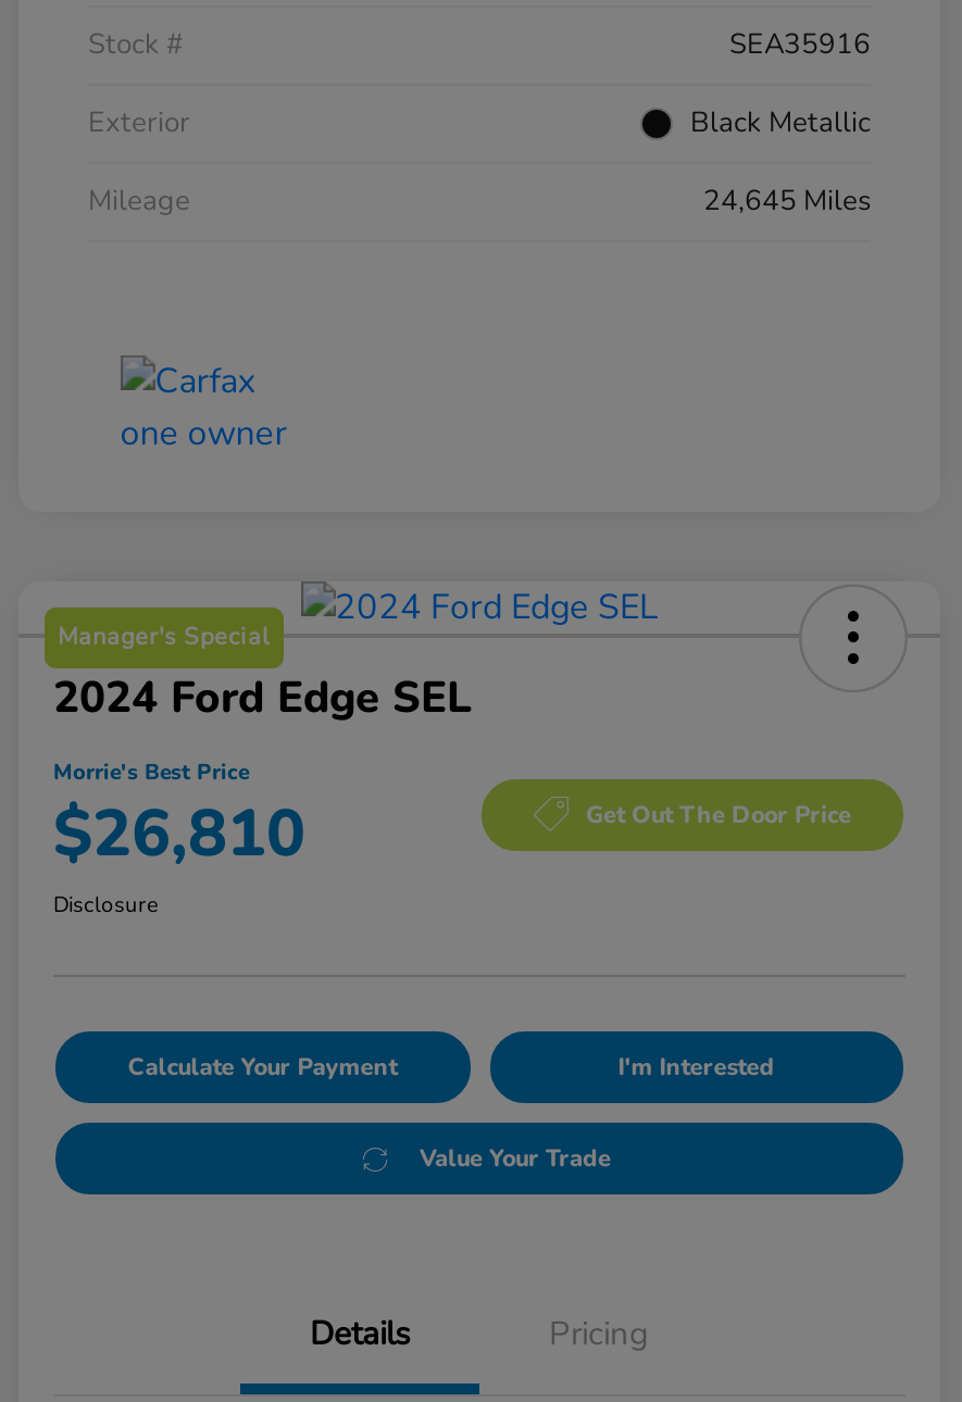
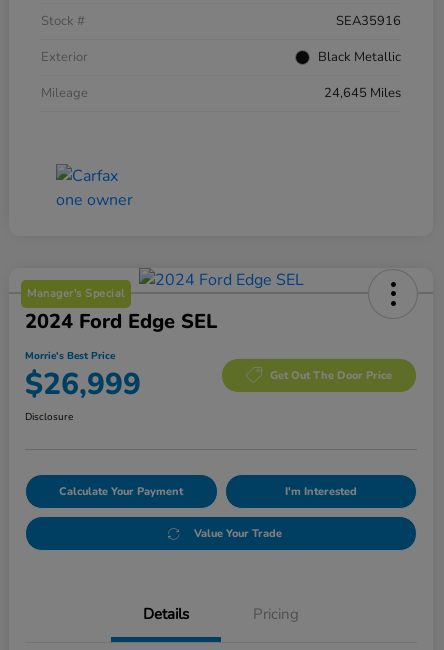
- $26,810
+ $26,999
